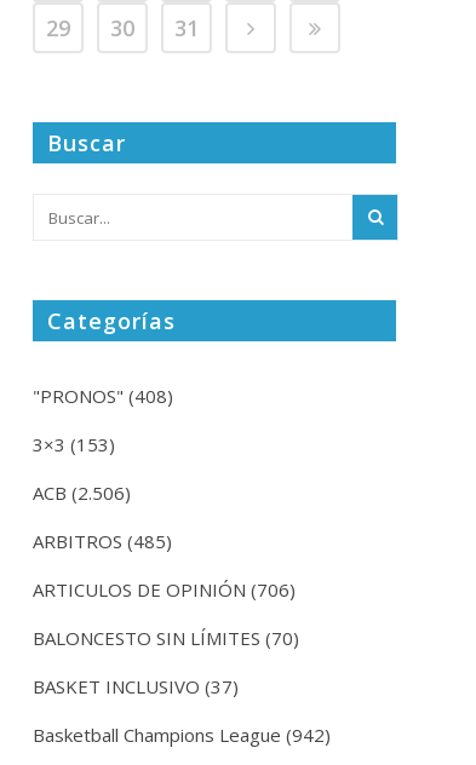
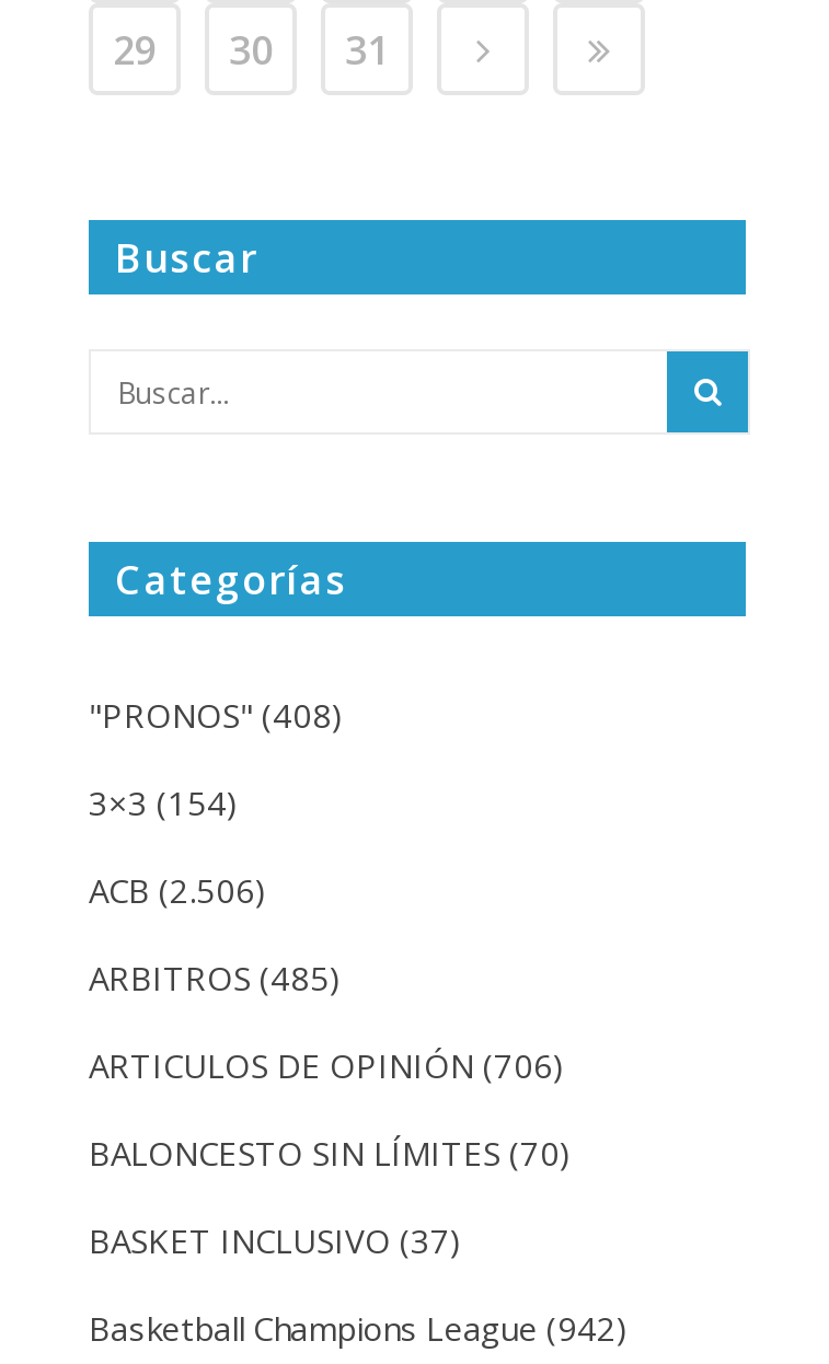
- 3×3 (153)
+ 3×3 (154)
